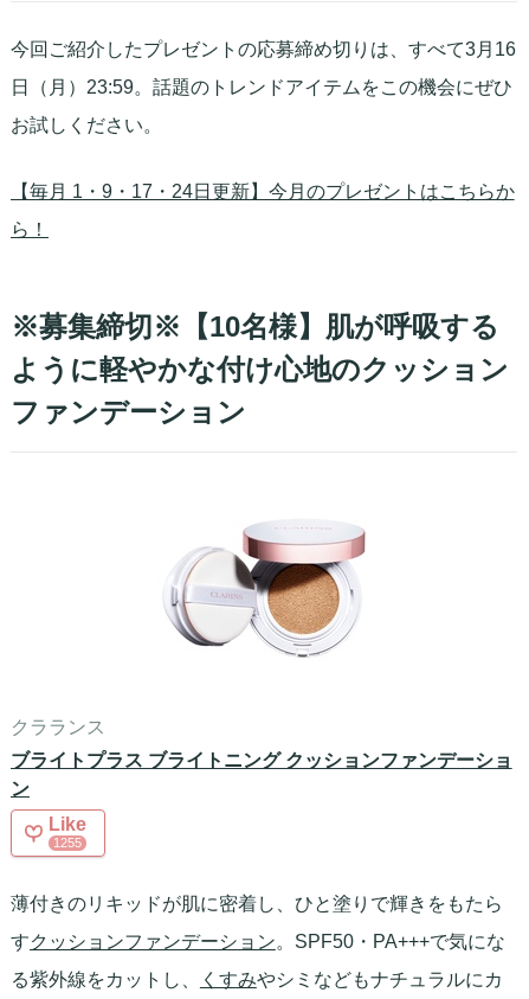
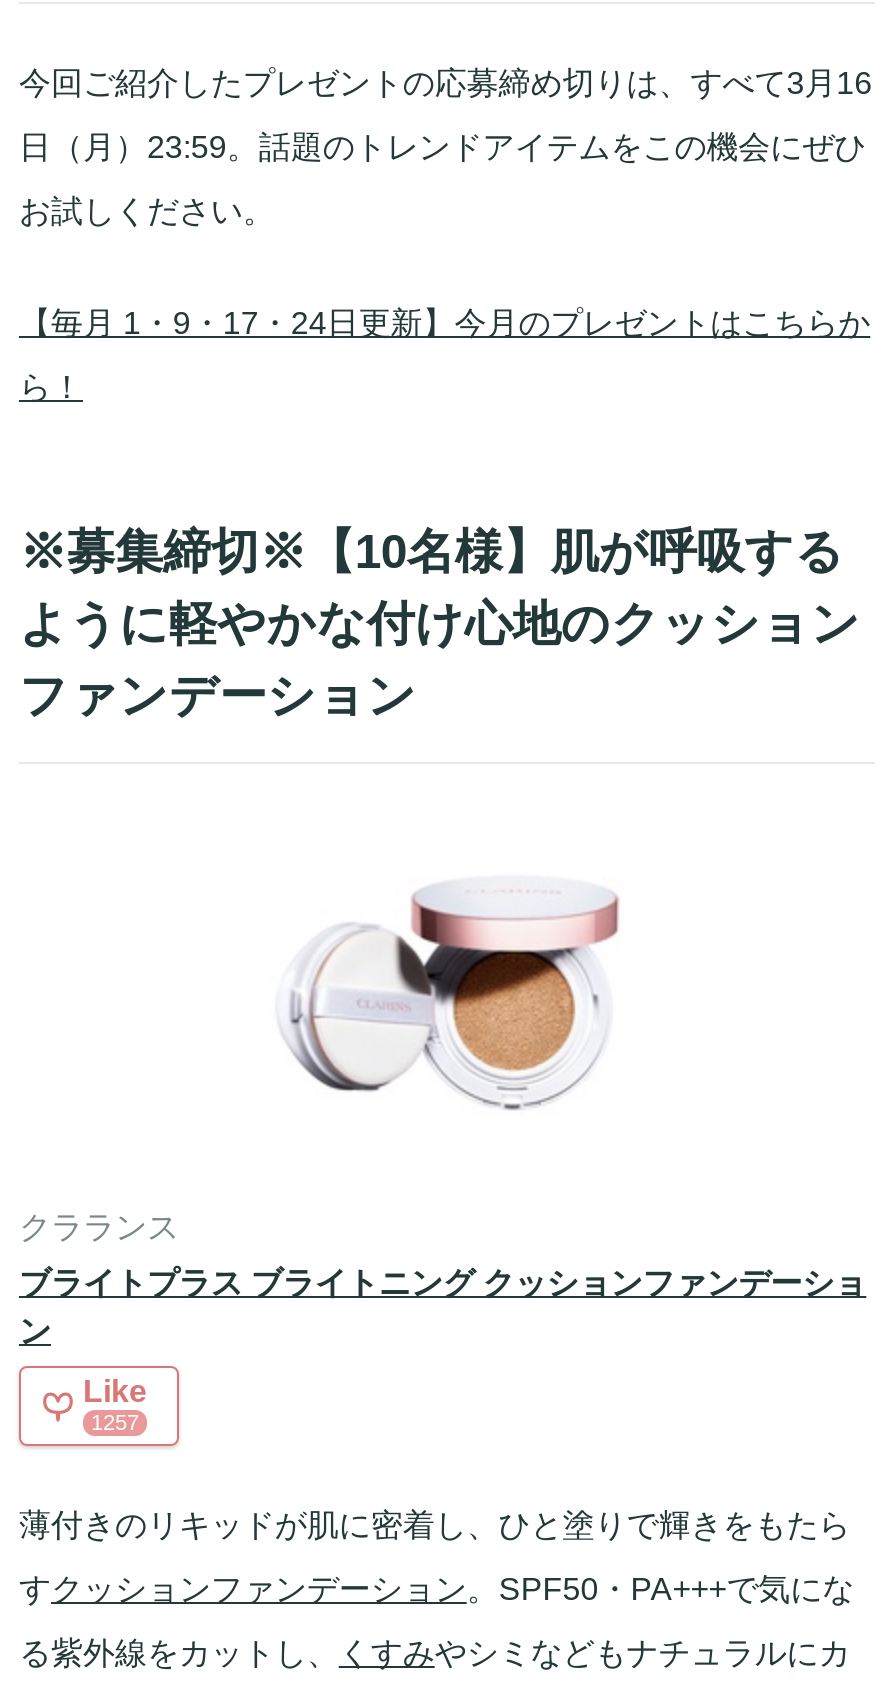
- 1255
+ 1257
